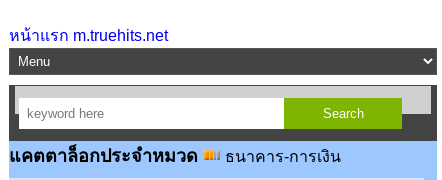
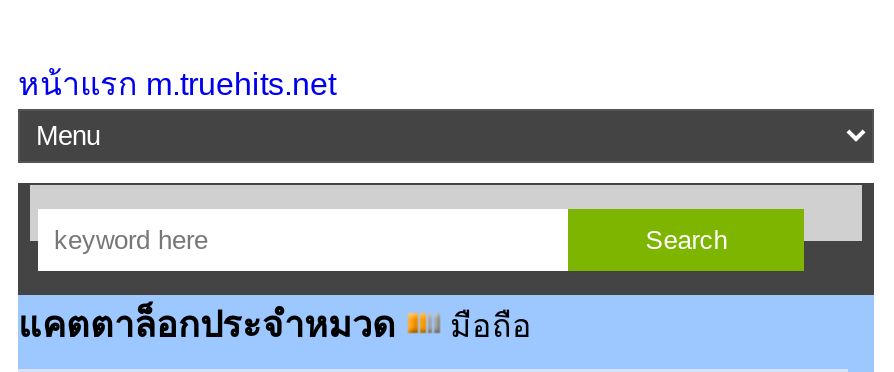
- ธนาคาร-การเงิน
+ มือถือ
